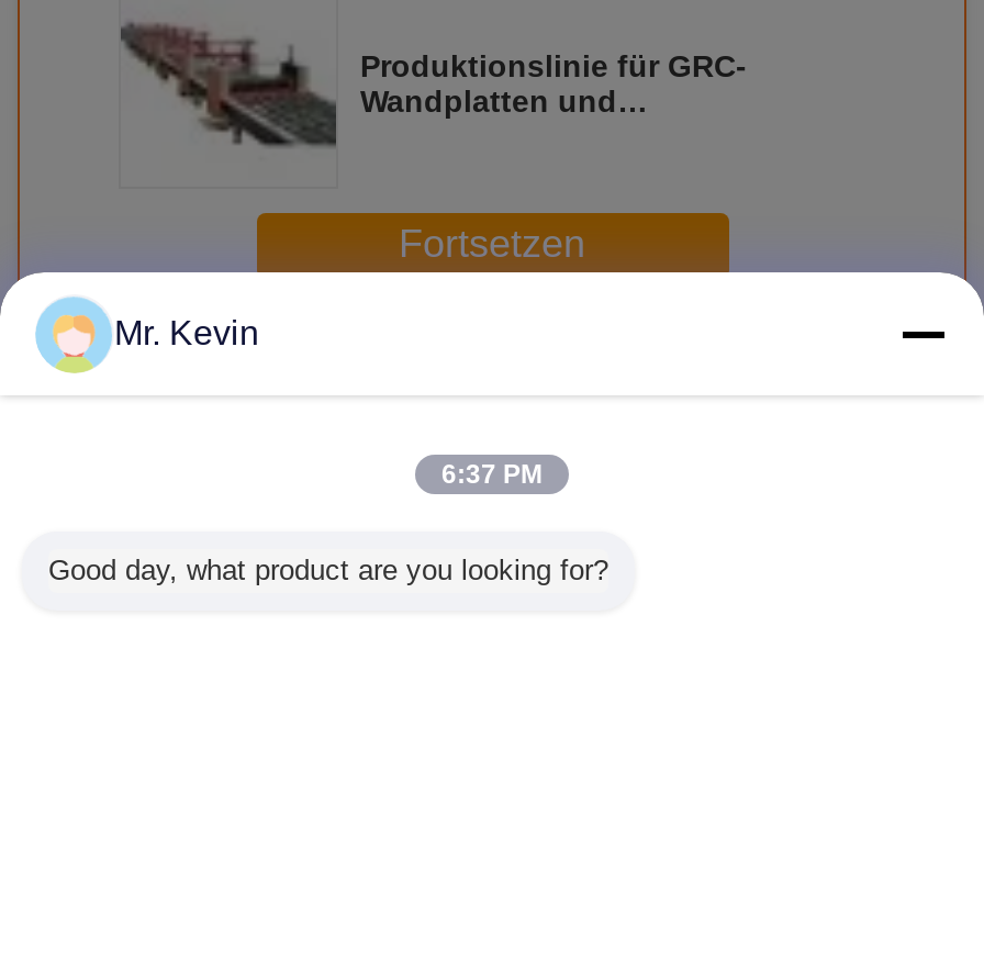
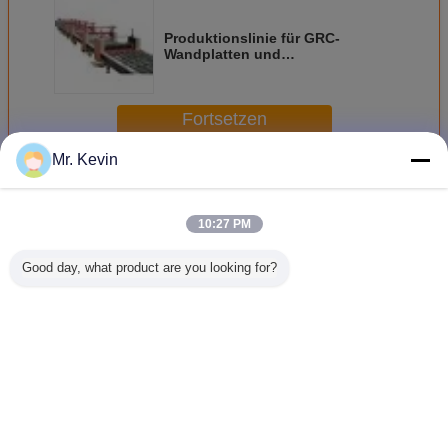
- 6:37 PM
+ 10:27 PM
